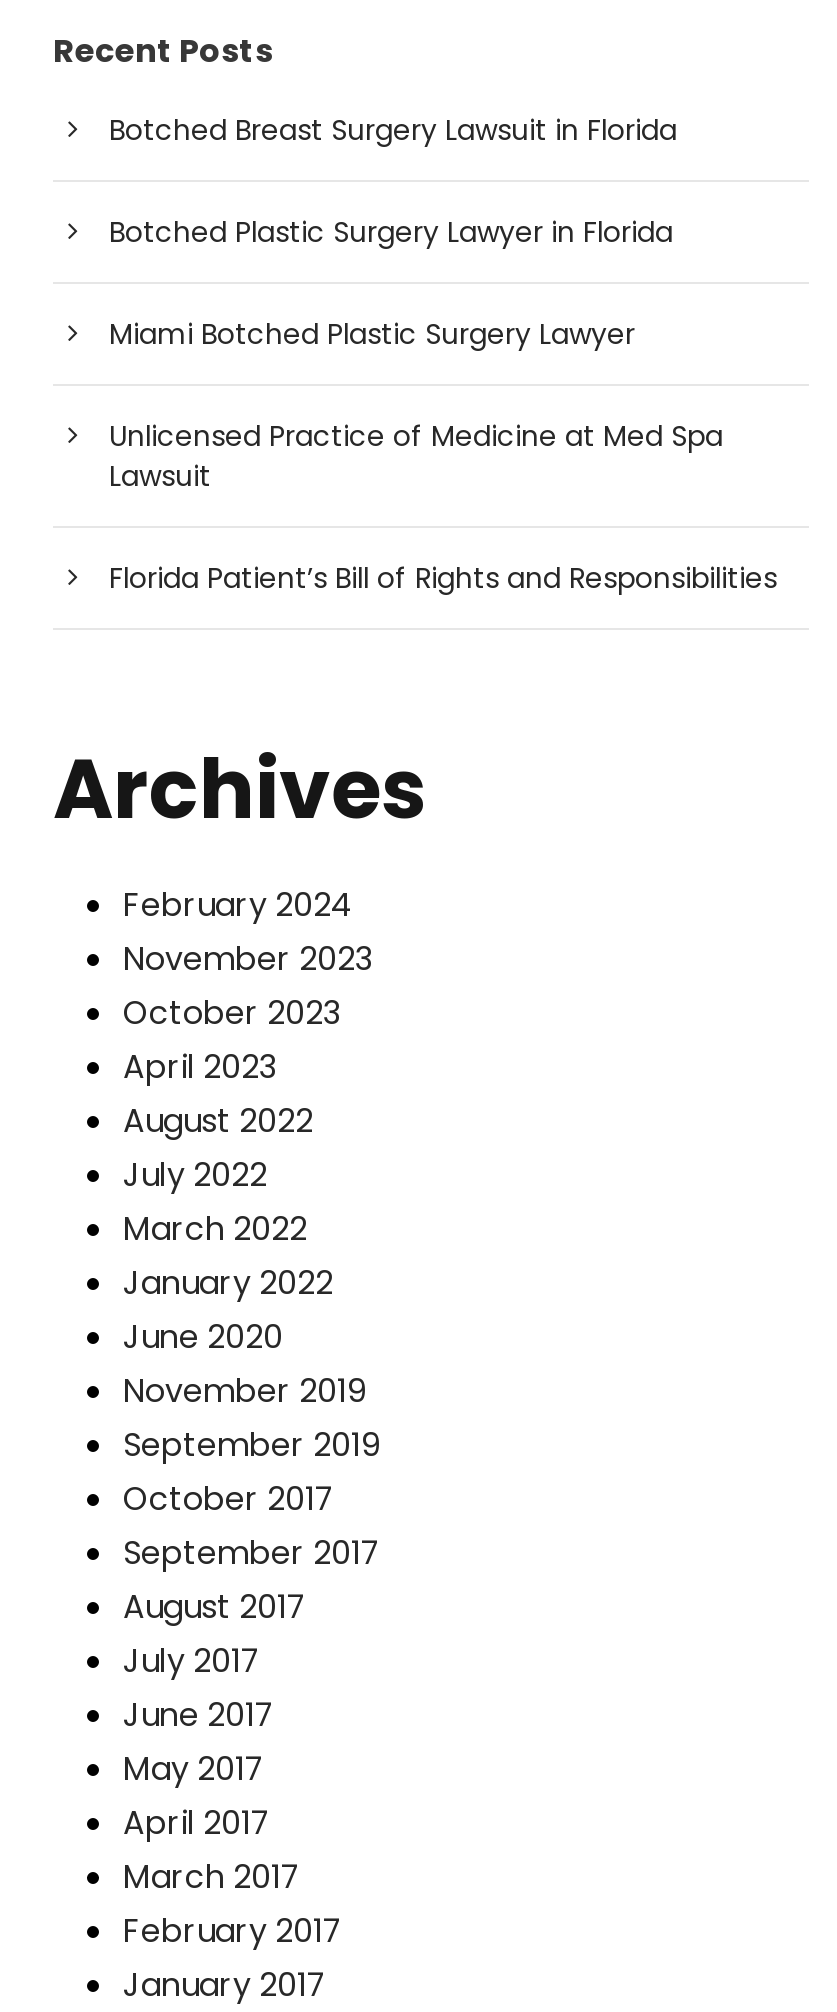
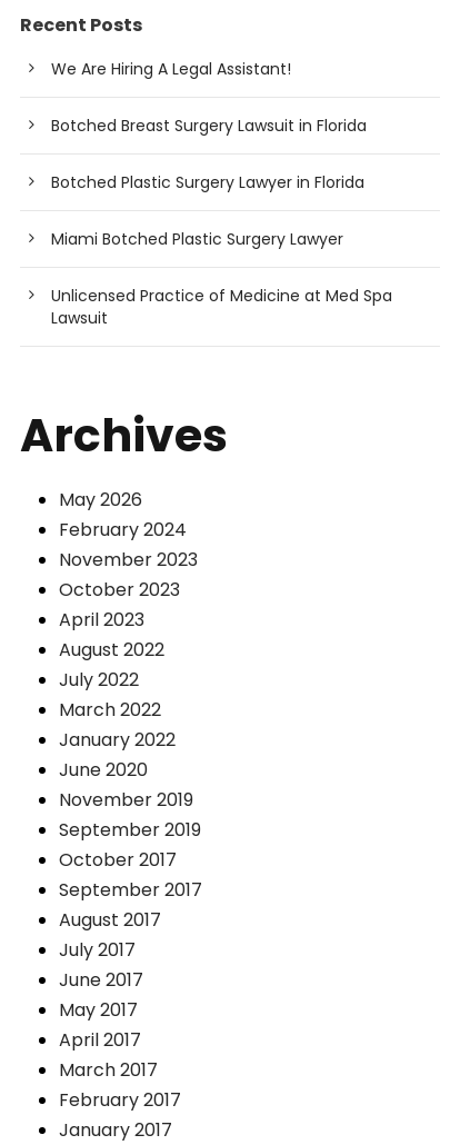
+ We Are Hiring A Legal Assistant!

moved down: Botched Breast Surgery Lawsuit in Florida | Botched Plastic Surgery Lawyer in Florida | Miami Botched Plastic Surgery Lawyer | Unlicensed Practice of Medicine at Med Spa | Lawsuit

- Florida Patient’s Bill of Rights and Responsibilities

+ May 2026
